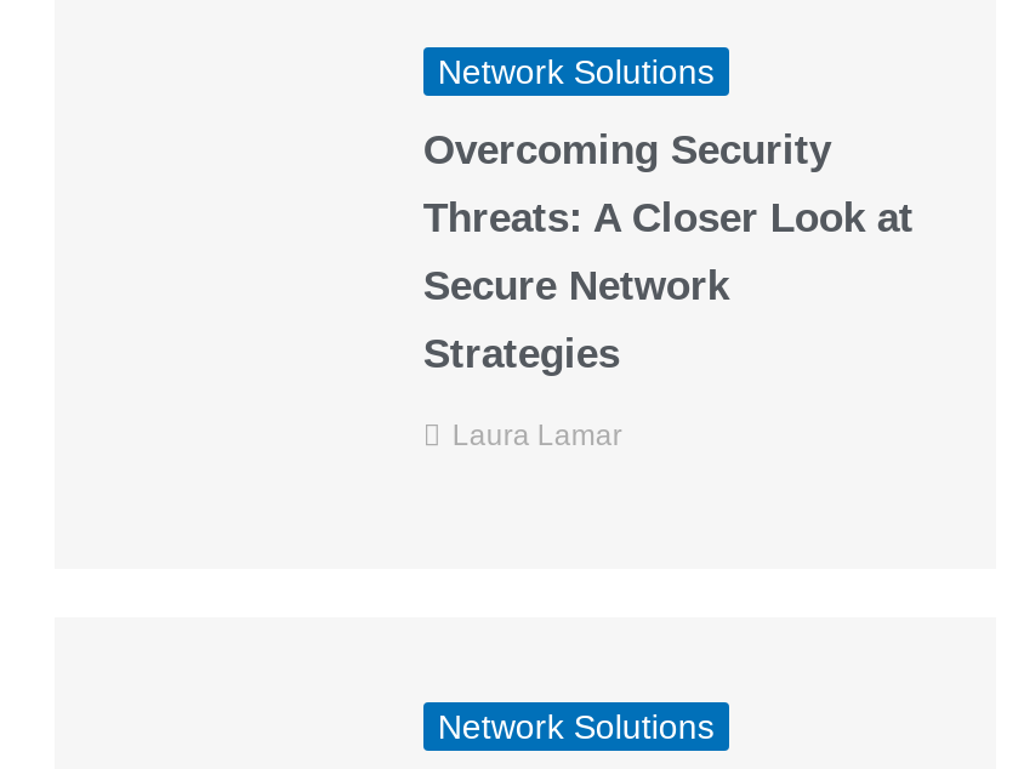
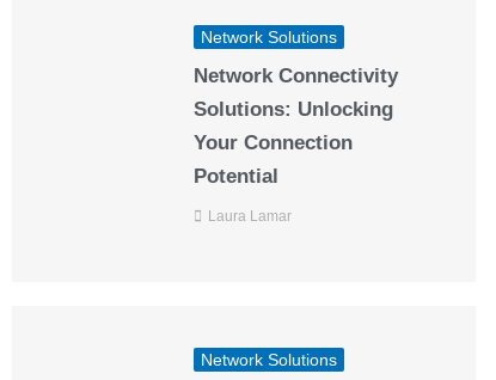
- Overcoming Security
+ Network Connectivity

- Threats: A Closer Look at
+ Solutions: Unlocking

- Secure Network
+ Your Connection

- Strategies
+ Potential
